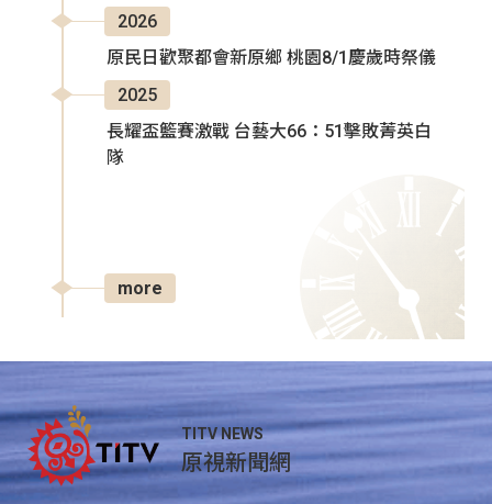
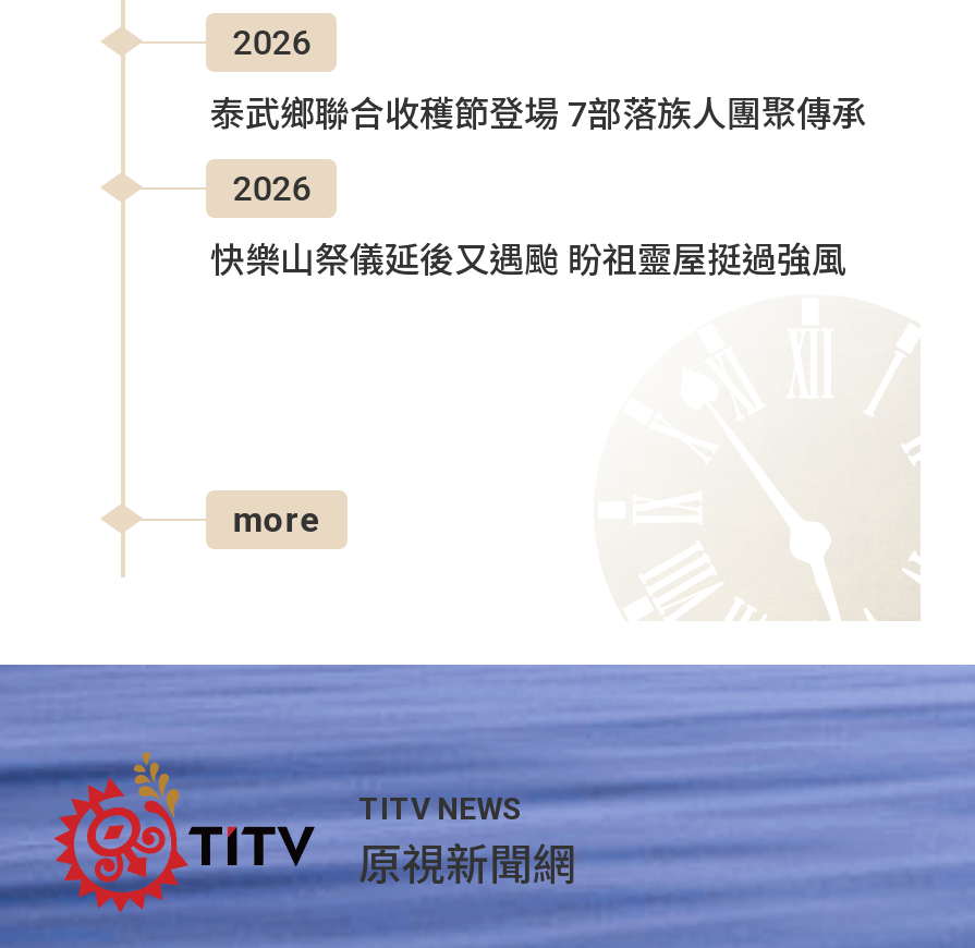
- 原民日歡聚都會新原鄉 桃園8/1慶歲時祭儀
+ 泰武鄉聯合收穫節登場 7部落族人團聚傳承

- 2025
+ 2026

- 長耀盃籃賽激戰 台藝大66：51擊敗菁英白
- 隊
+ 快樂山祭儀延後又遇颱 盼祖靈屋挺過強風
